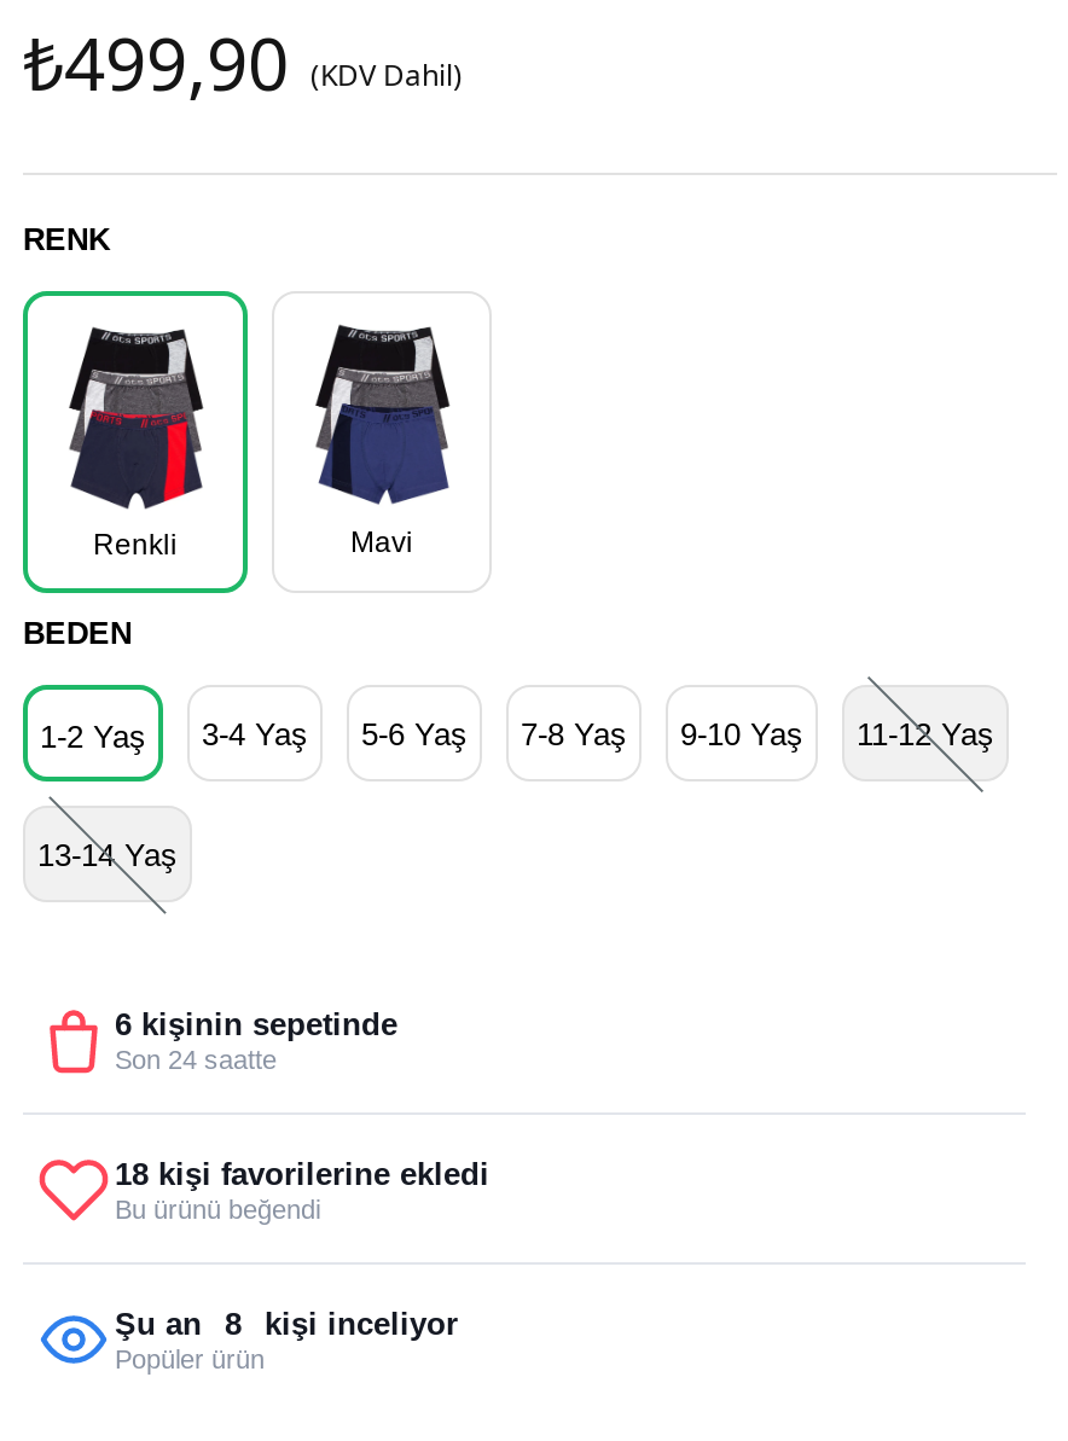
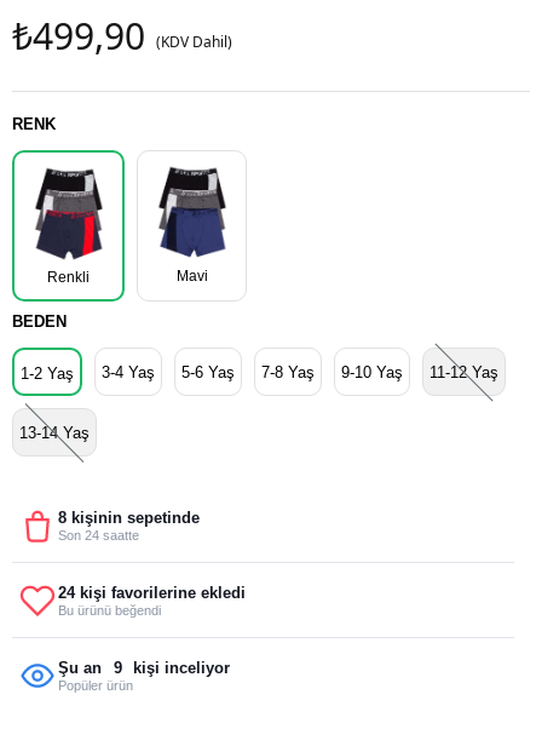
- 6 kişinin sepetinde
+ 8 kişinin sepetinde

- 18 kişi favorilerine ekledi
+ 24 kişi favorilerine ekledi

- Şu an 8 kişi inceliyor
+ Şu an 9 kişi inceliyor
